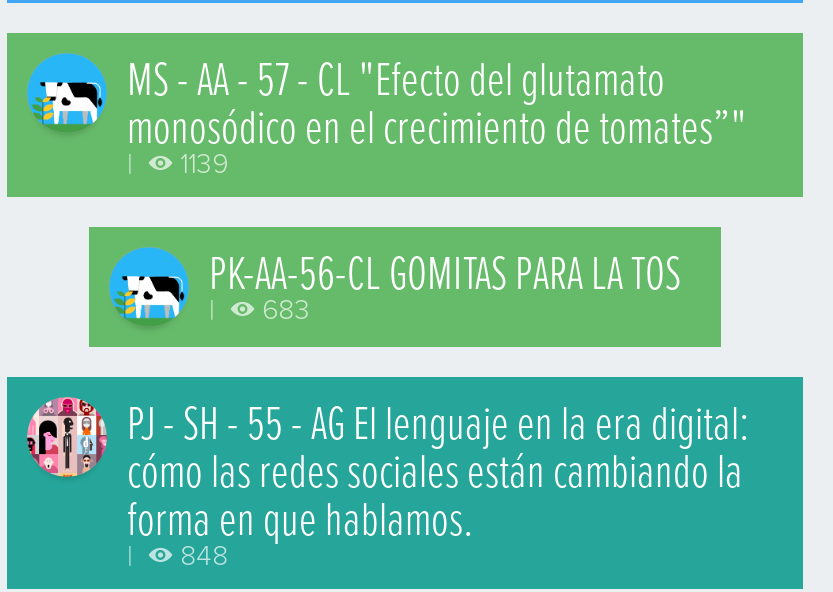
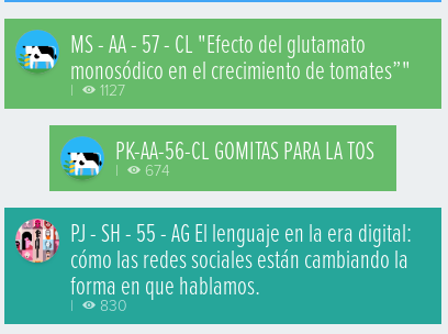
- 1139
+ 1127

- 683
+ 674

- 848
+ 830
